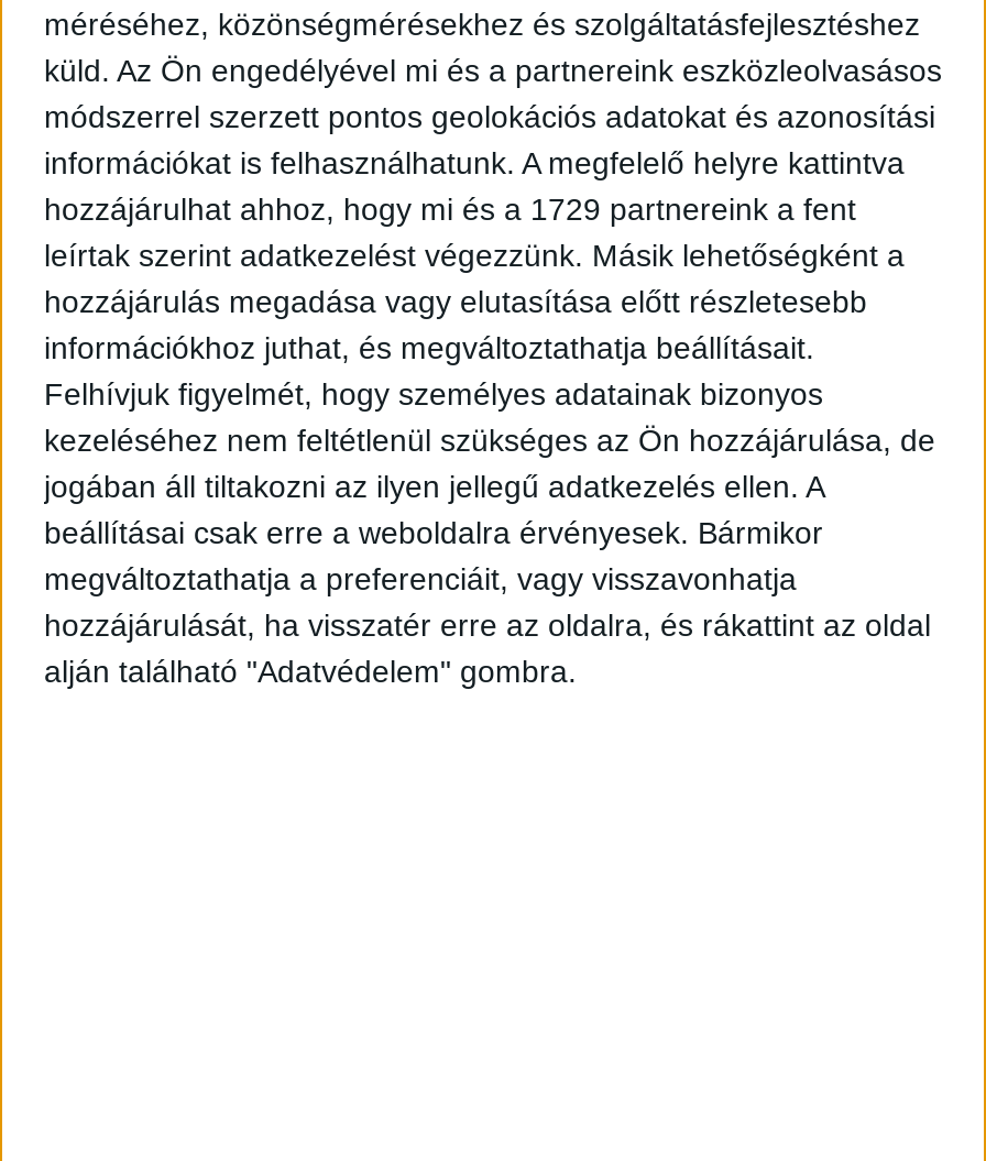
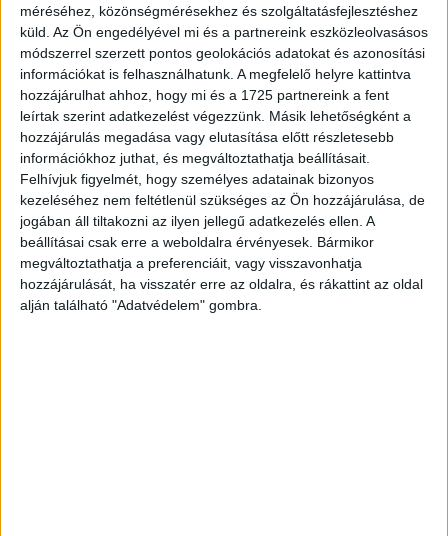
- hozzájárulhat ahhoz, hogy mi és a 1729 partnereink a fent
+ hozzájárulhat ahhoz, hogy mi és a 1725 partnereink a fent
